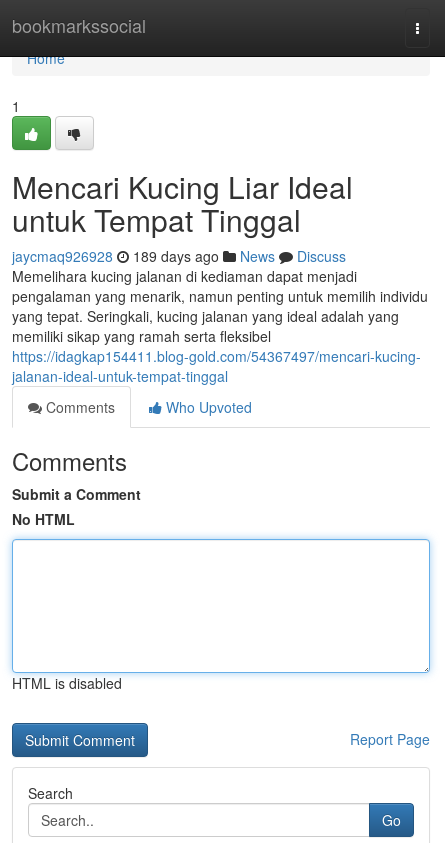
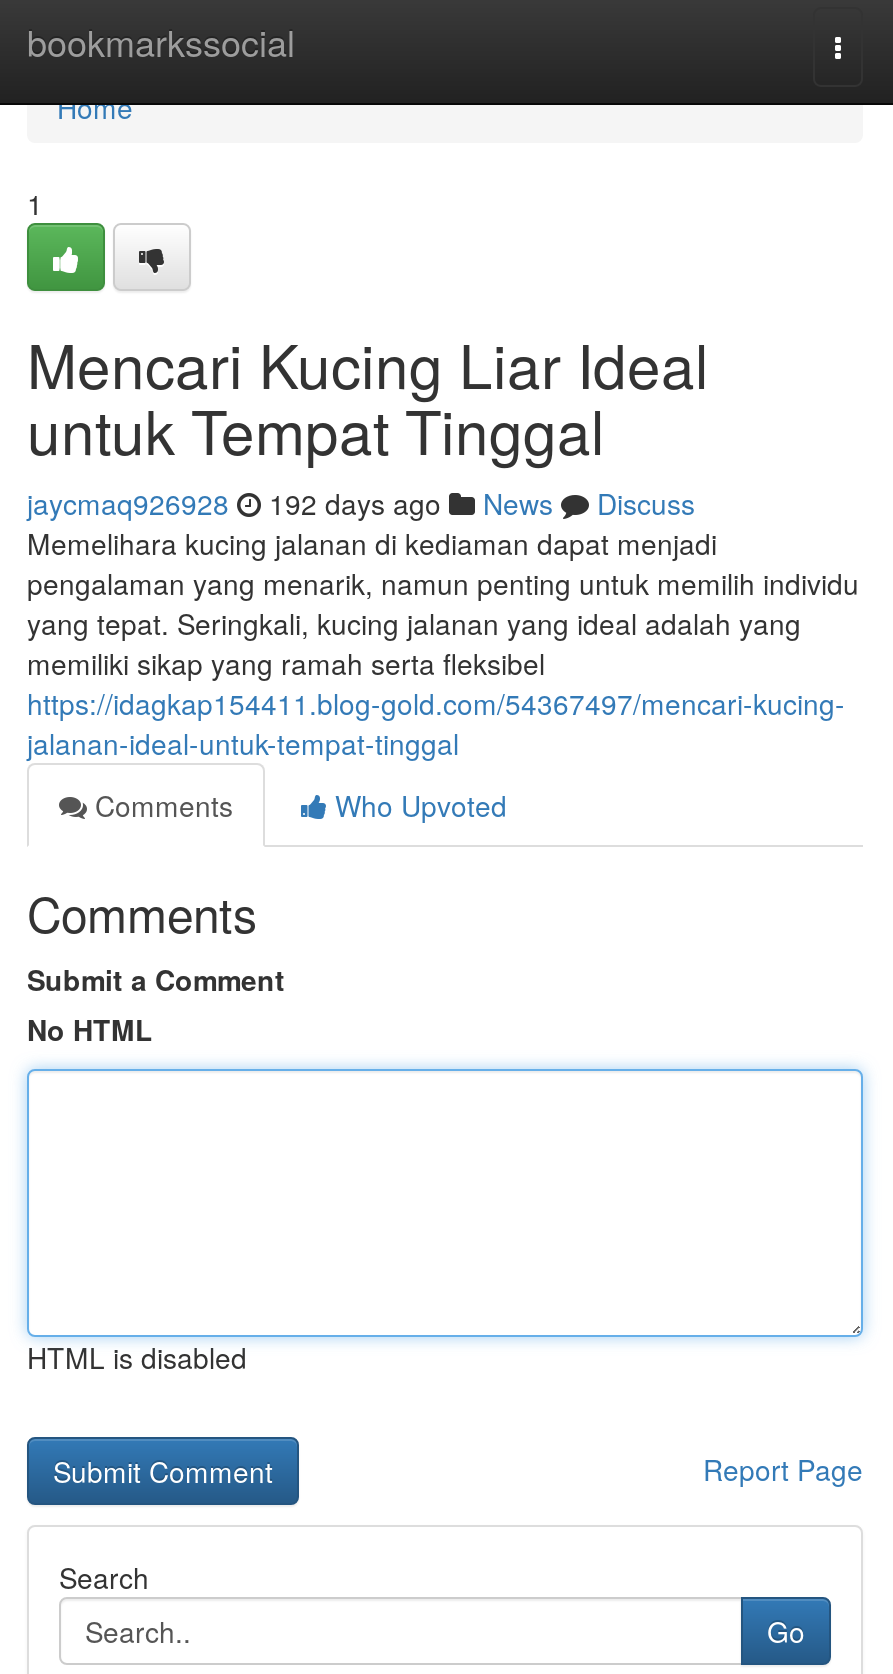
- jaycmaq926928 189 days ago News Discuss
+ jaycmaq926928 192 days ago News Discuss
